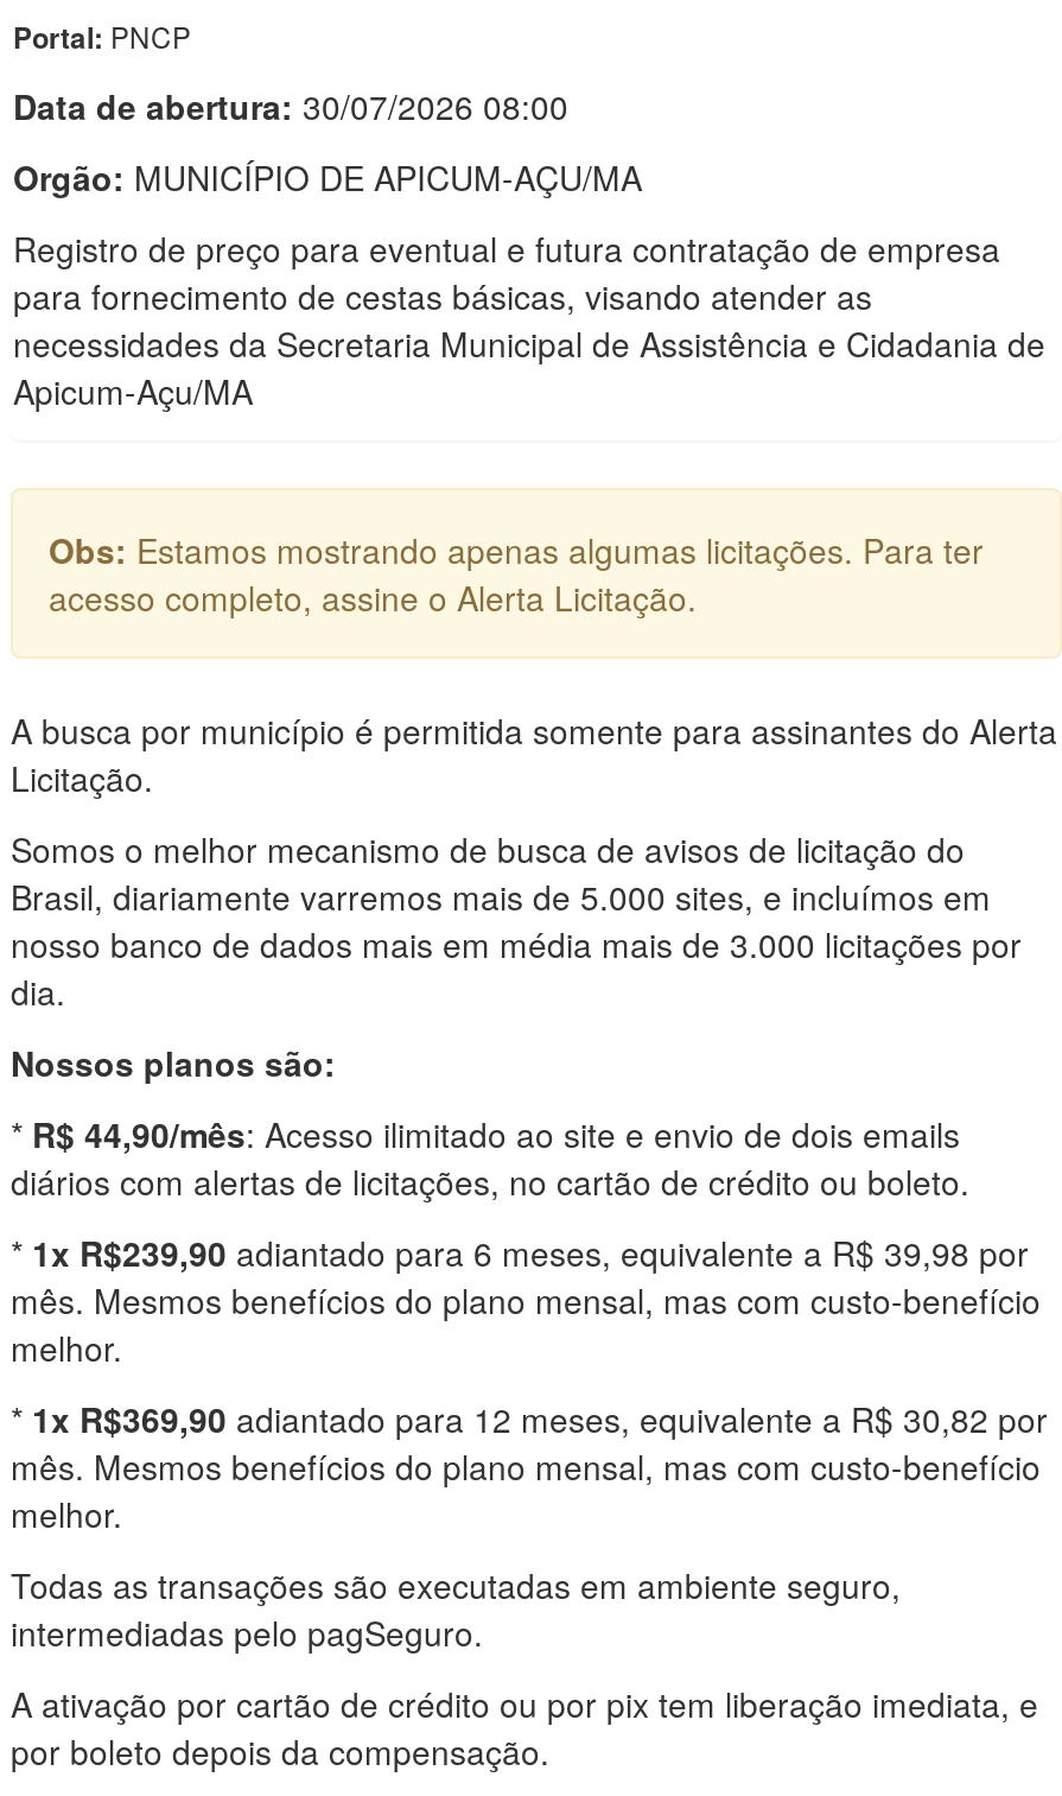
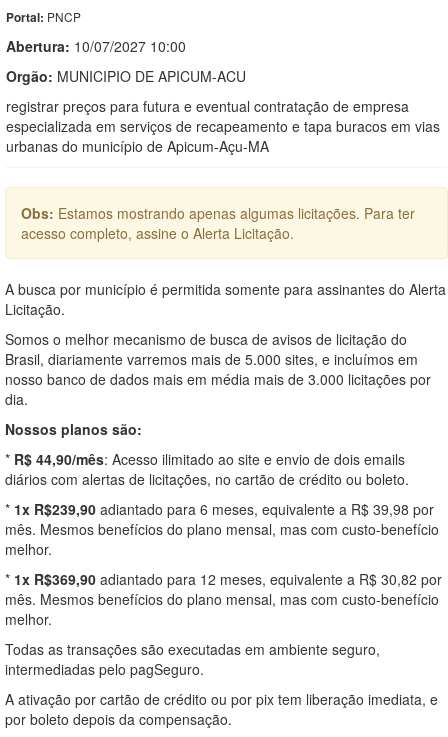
- Data de abertura: 30/07/2026 08:00
+ Abertura: 10/07/2027 10:00

- Orgão: MUNICÍPIO DE APICUM-AÇU/MA
+ Orgão: MUNICIPIO DE APICUM-ACU

- Registro de preço para eventual e futura contratação de empresa
- para fornecimento de cestas básicas, visando atender as
- necessidades da Secretaria Municipal de Assistência e Cidadania de
- Apicum-Açu/MA
+ registrar preços para futura e eventual contratação de empresa
+ especializada em serviços de recapeamento e tapa buracos em vias
+ urbanas do município de Apicum-Açu-MA
